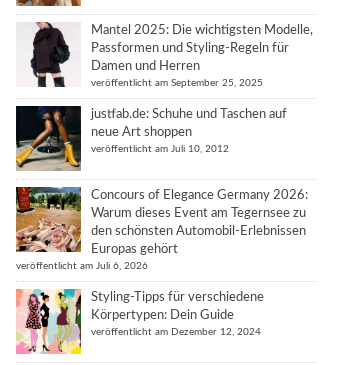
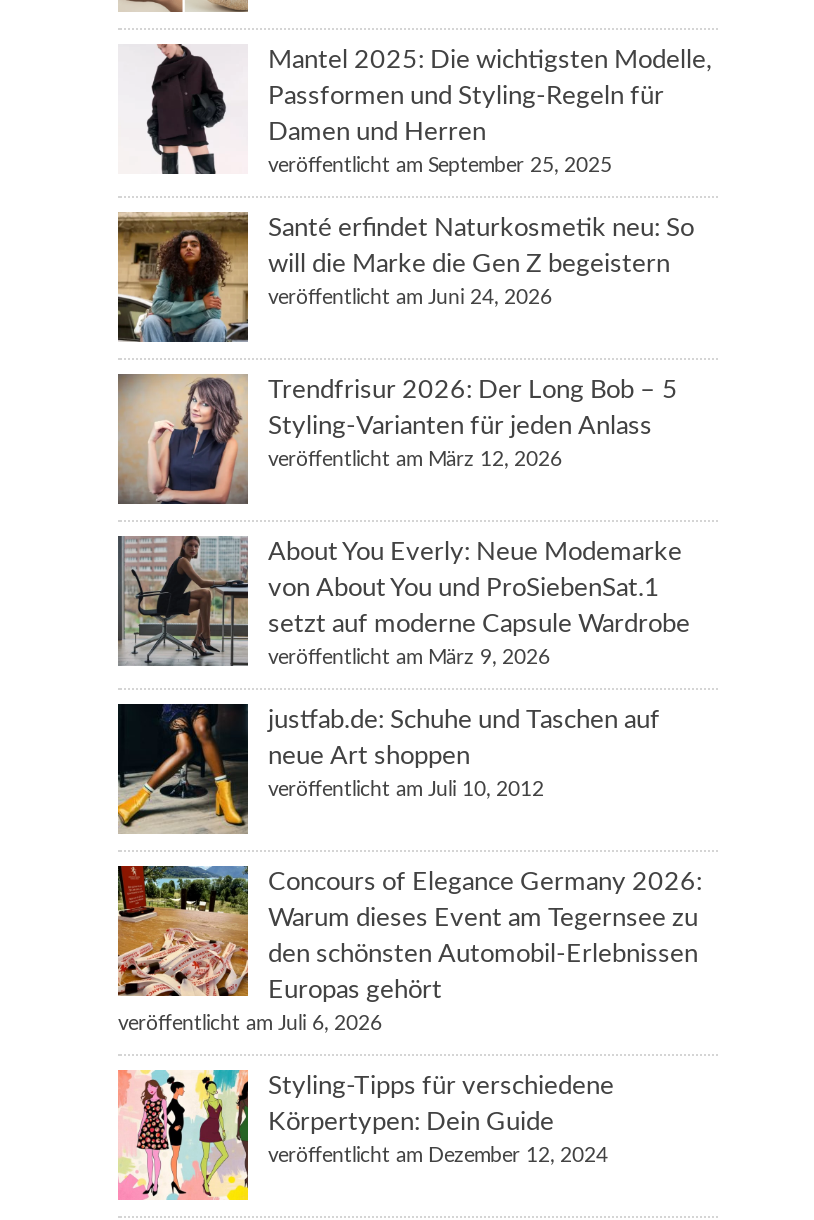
+ [image]
+ About You Everly: Neue Modemarke
+ von About You und ProSiebenSat.1
+ setzt auf moderne Capsule Wardrobe
+ veröffentlicht am März 9, 2026

+ [image]
+ Santé erfindet Naturkosmetik neu: So
+ will die Marke die Gen Z begeistern
+ veröffentlicht am Juni 24, 2026

+ [image]
+ Trendfrisur 2026: Der Long Bob – 5
+ Styling-Varianten für jeden Anlass
+ veröffentlicht am März 12, 2026
